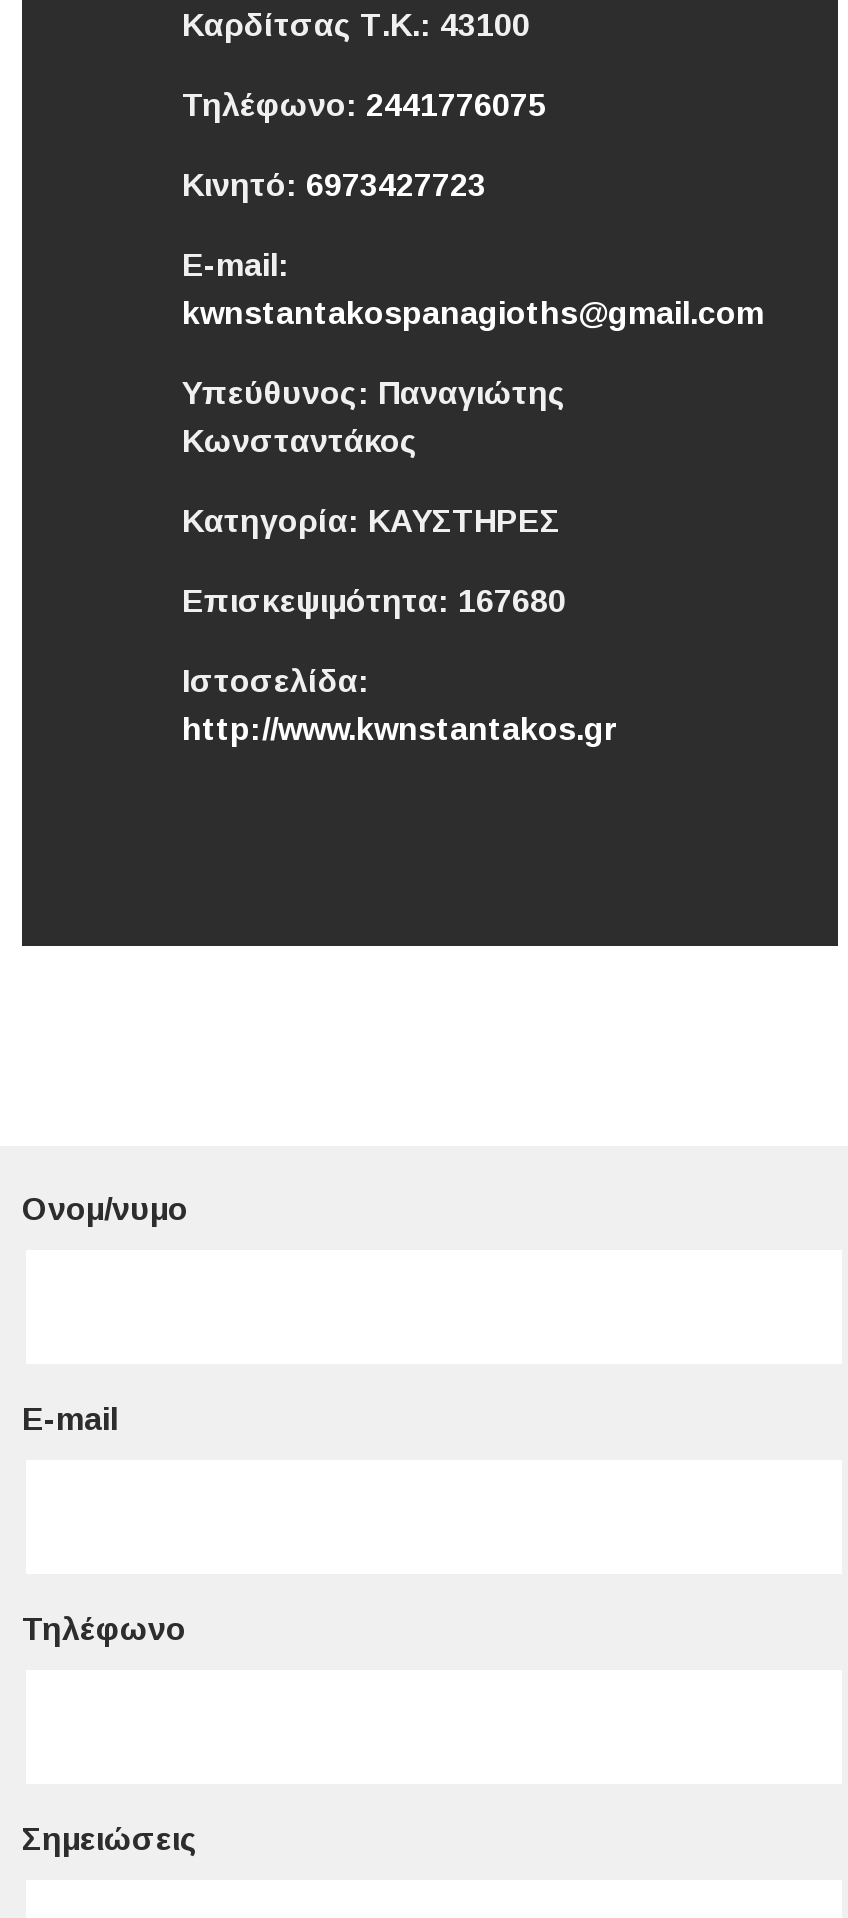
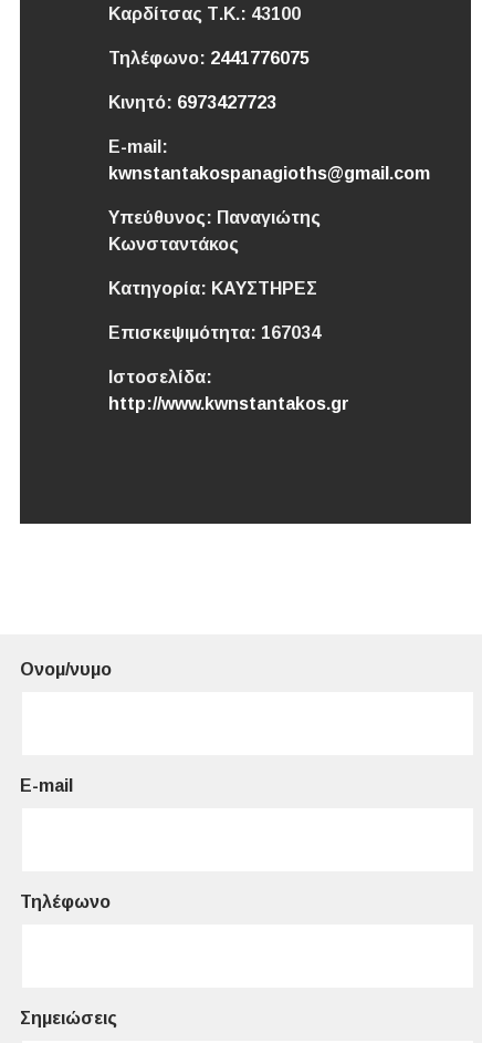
- Επισκεψιμότητα: 167680
+ Επισκεψιμότητα: 167034
